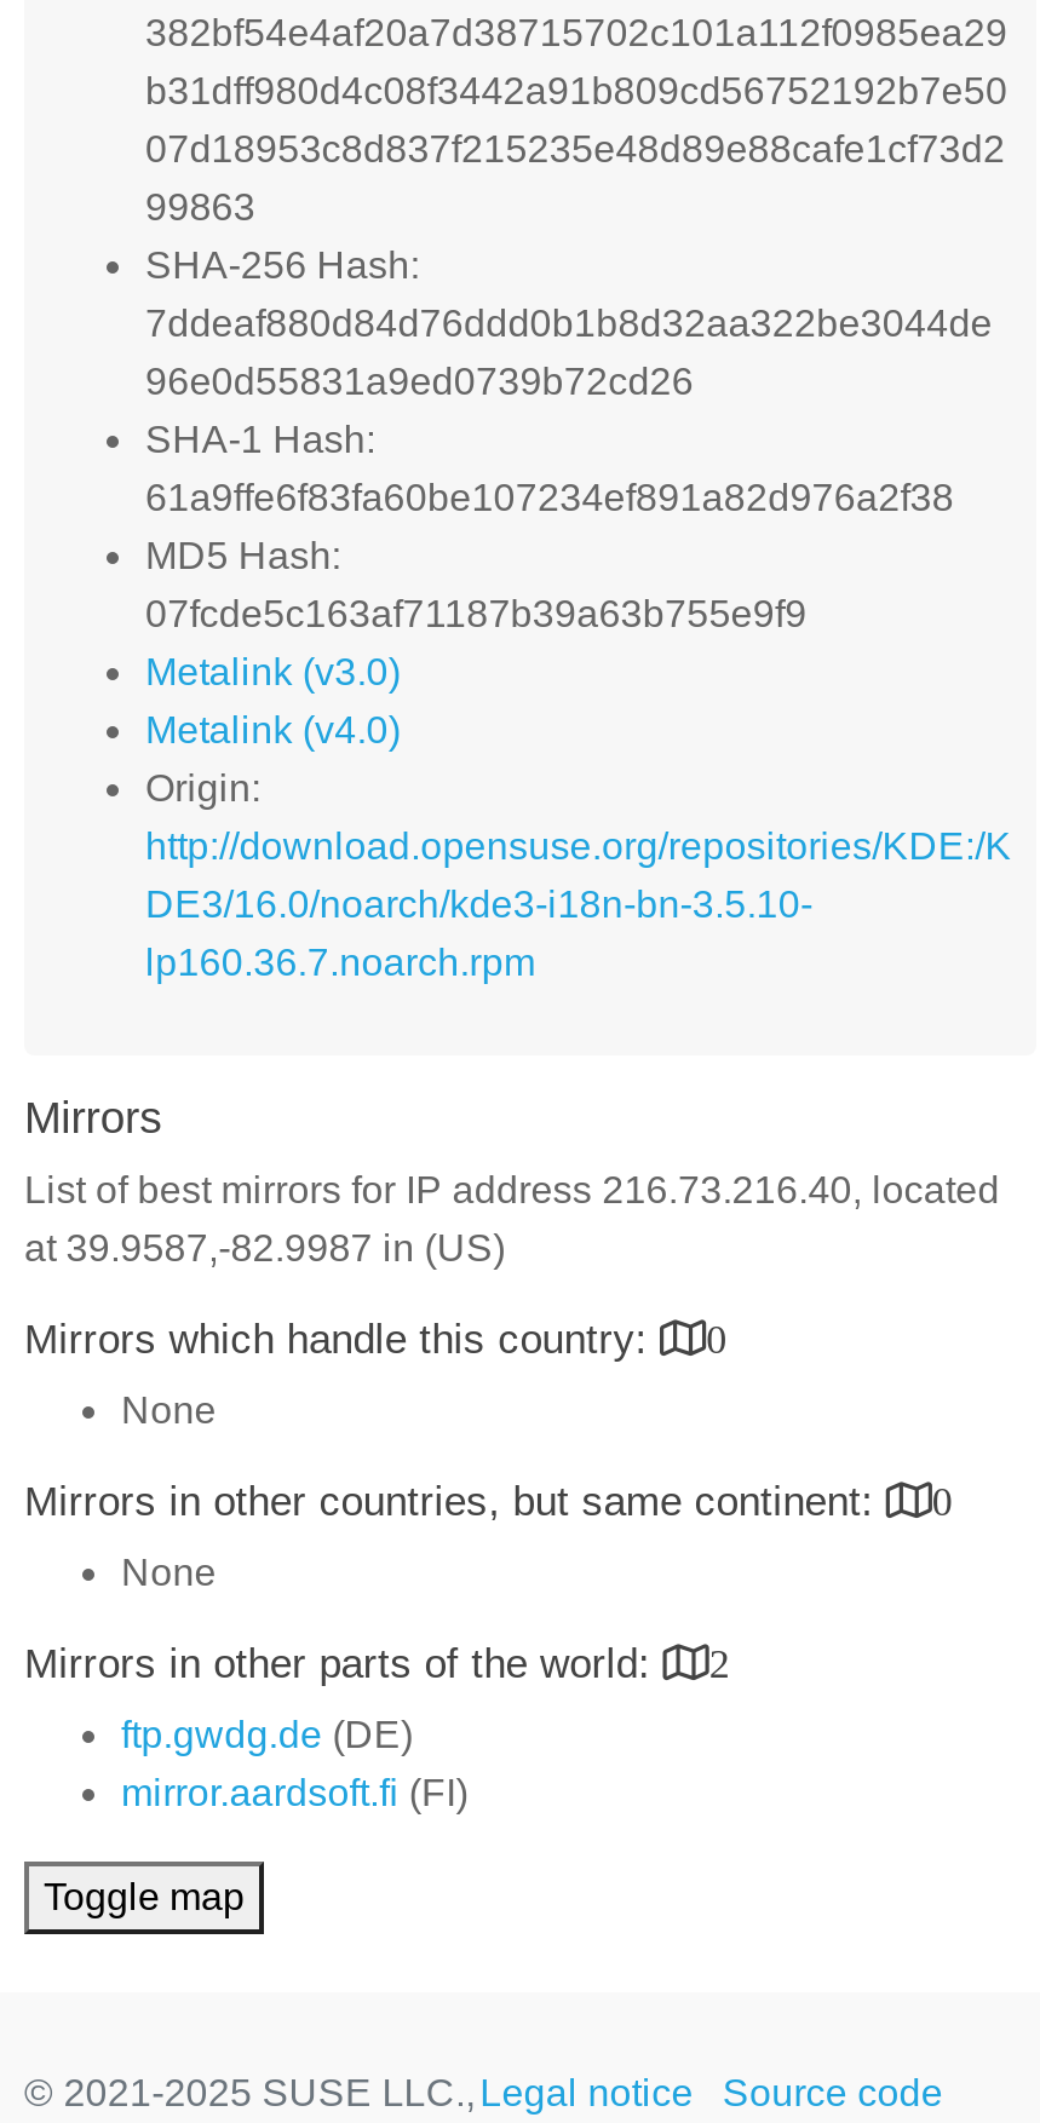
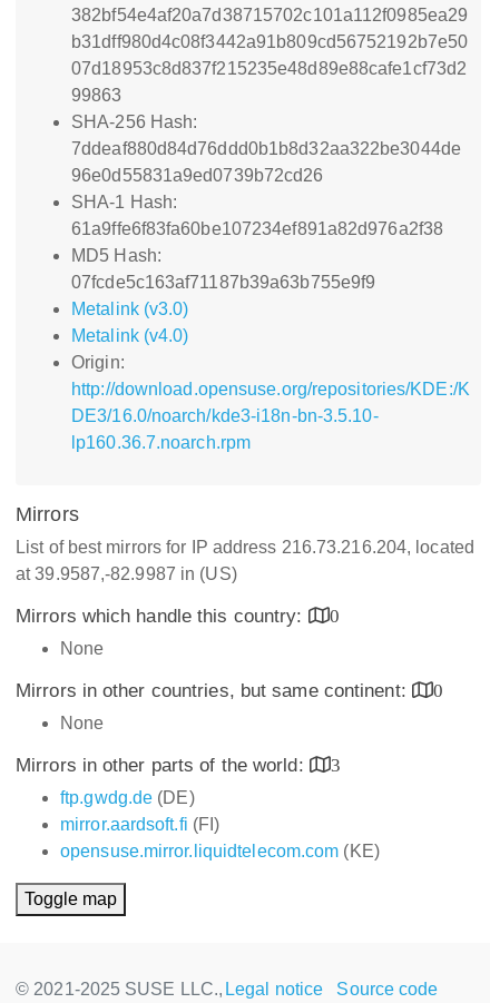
- List of best mirrors for IP address 216.73.216.40, located
+ List of best mirrors for IP address 216.73.216.204, located

- Mirrors in other parts of the world: 2
+ Mirrors in other parts of the world: 3

+ opensuse.mirror.liquidtelecom.com (KE)
